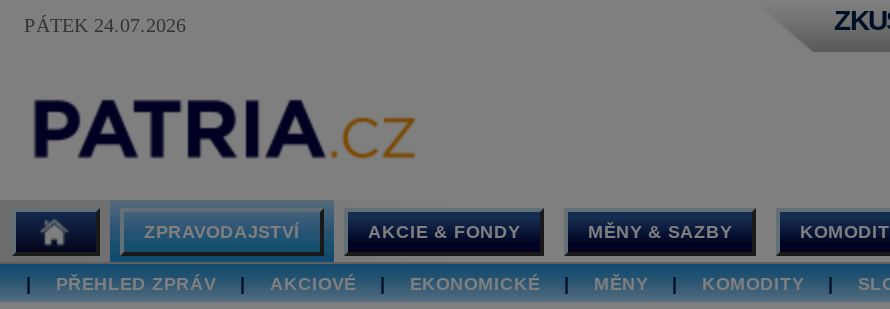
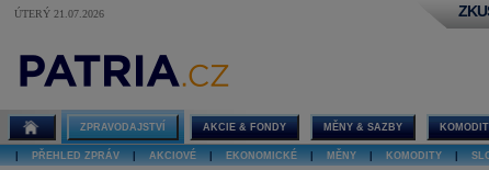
- PÁTEK 24.07.2026
+ ÚTERÝ 21.07.2026
